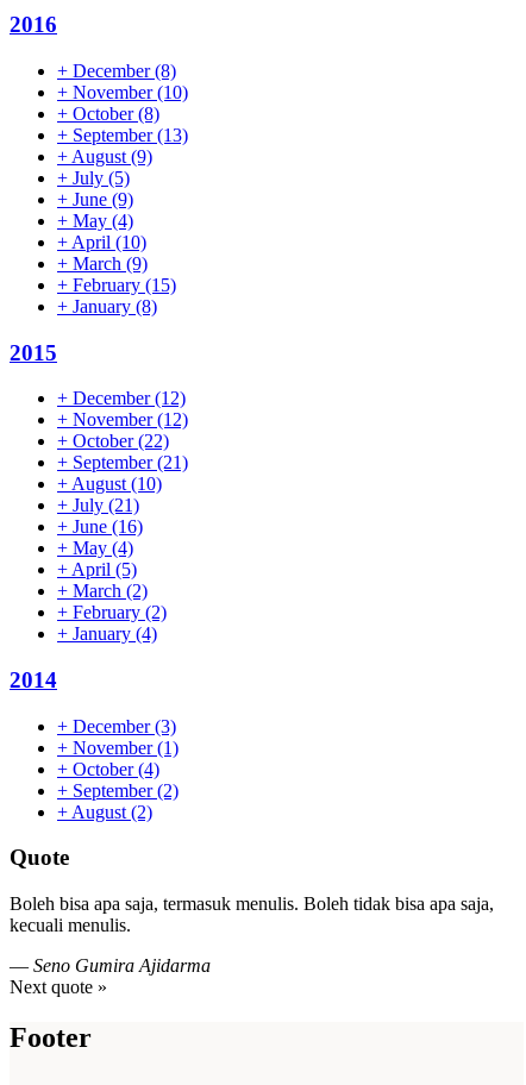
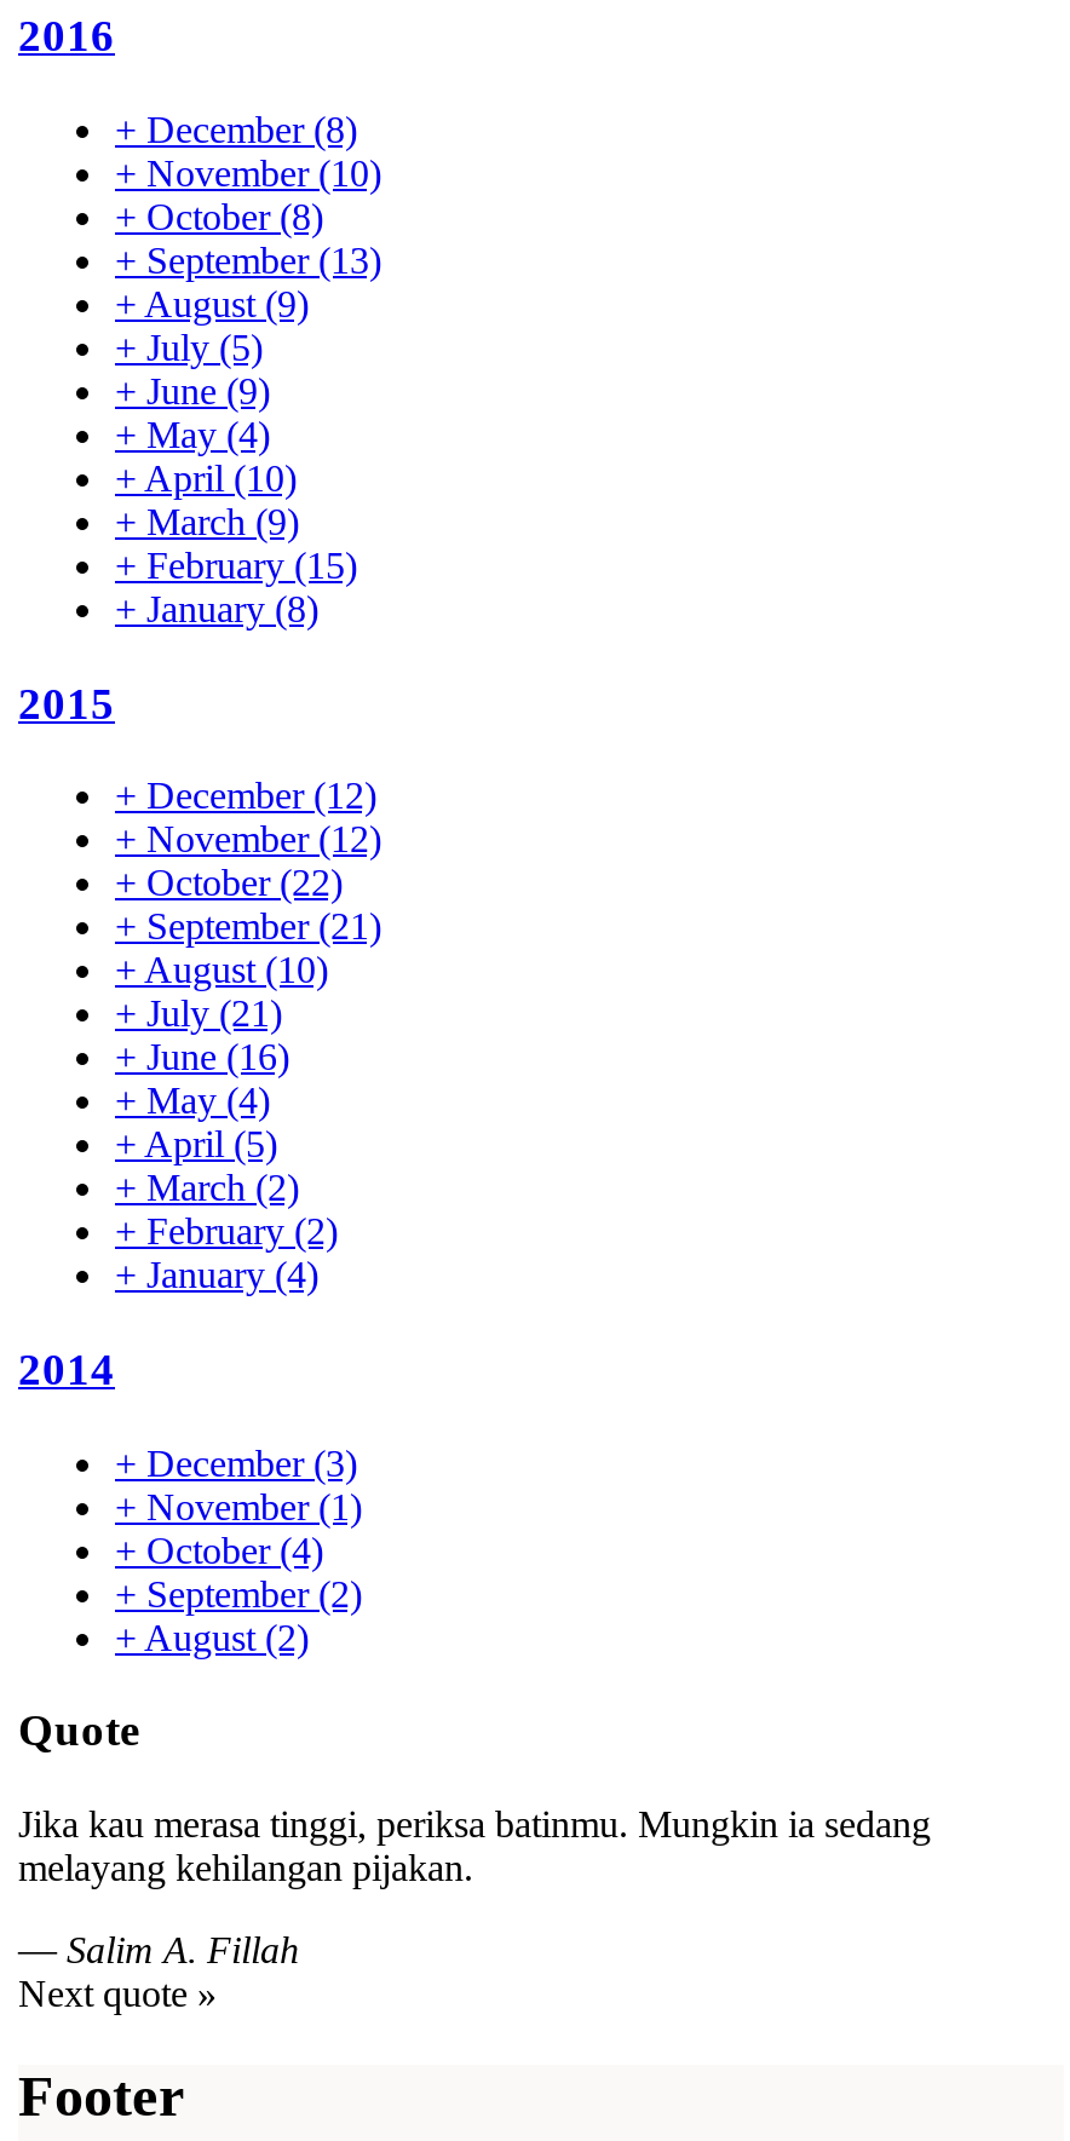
- Boleh bisa apa saja, termasuk menulis. Boleh tidak bisa apa saja,
- kecuali menulis.
+ Jika kau merasa tinggi, periksa batinmu. Mungkin ia sedang
+ melayang kehilangan pijakan.

- — Seno Gumira Ajidarma
+ — Salim A. Fillah
